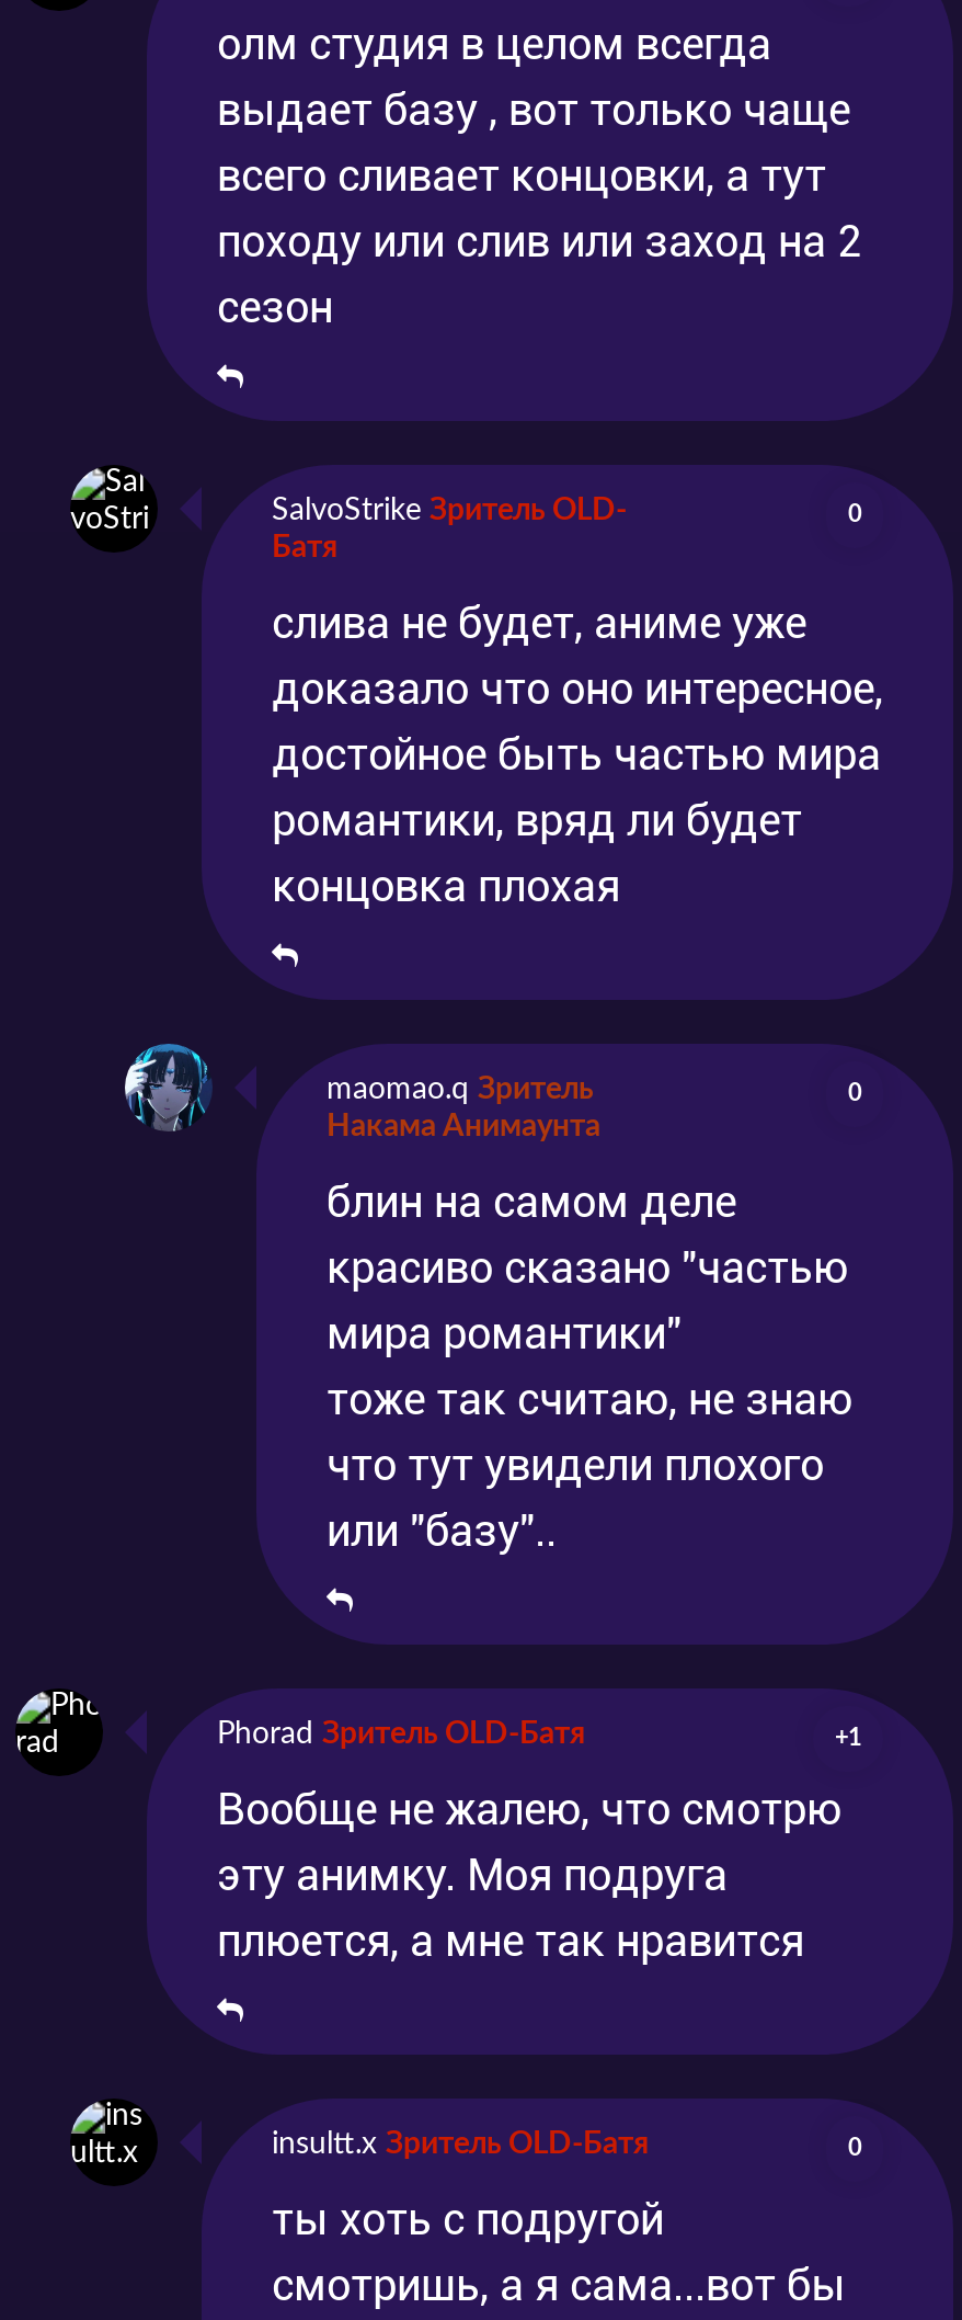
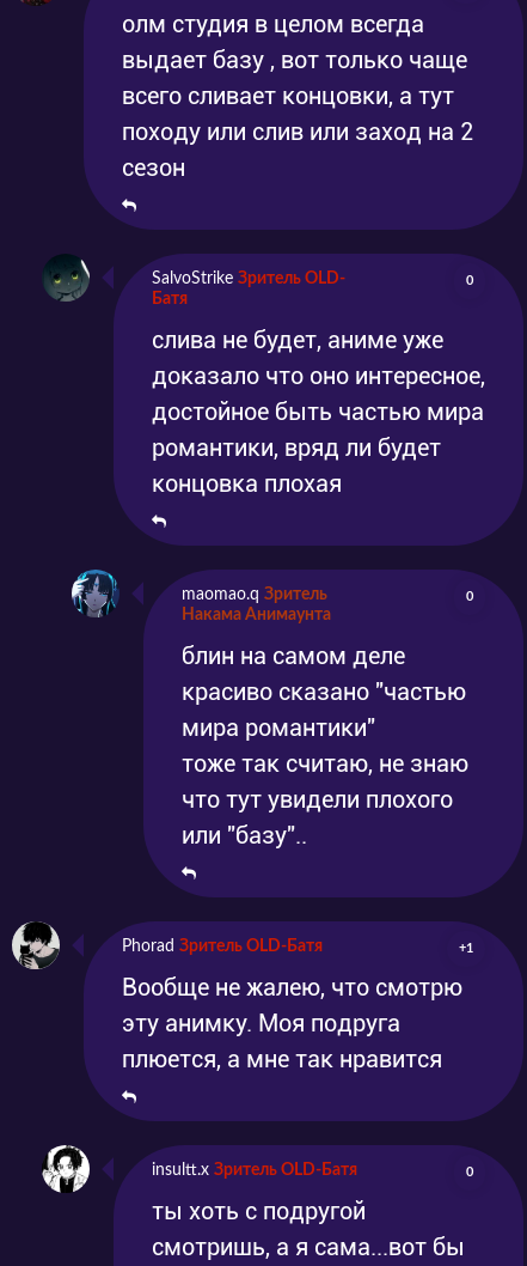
- [image]
+ [image]

- [image]
+ [image]

- [image]
+ [image]
